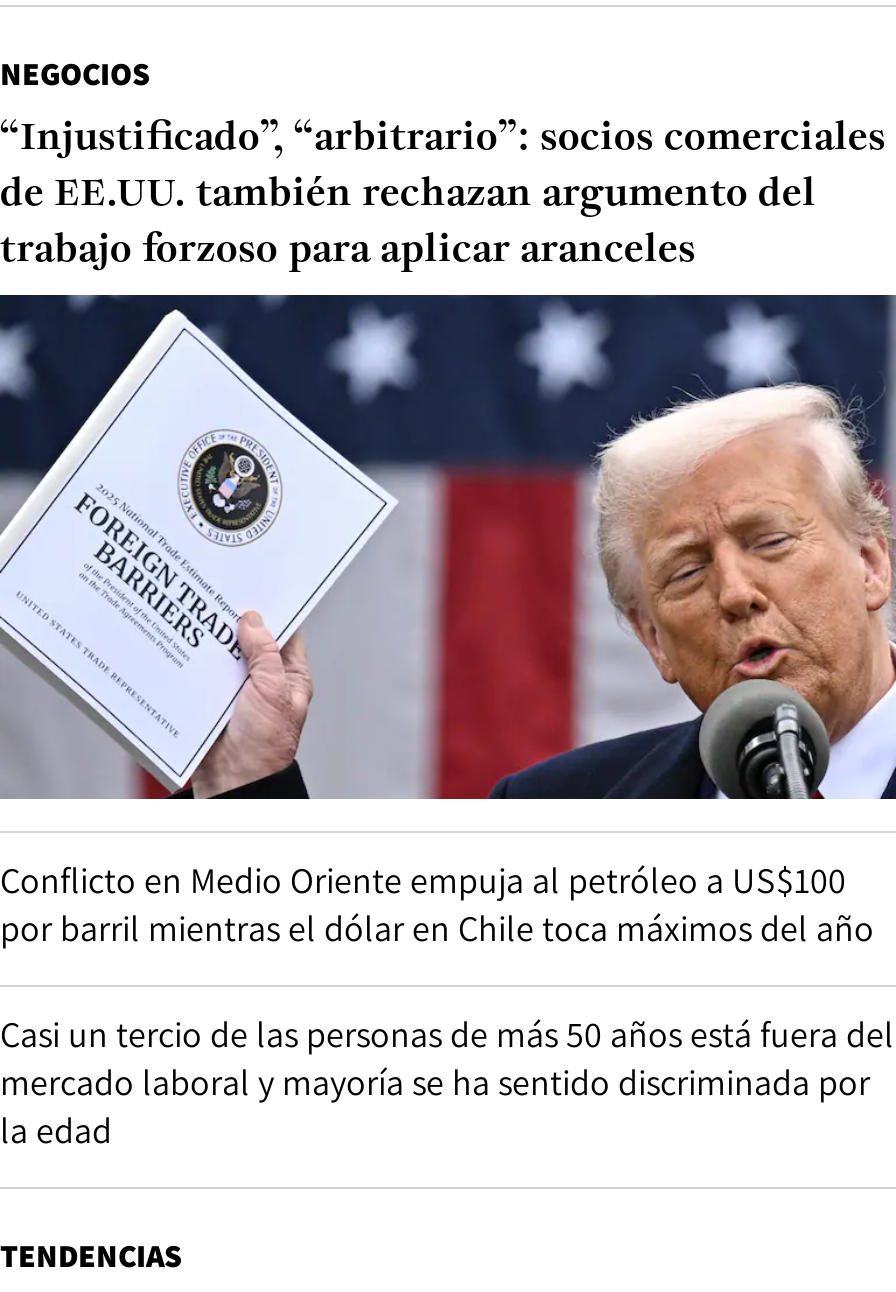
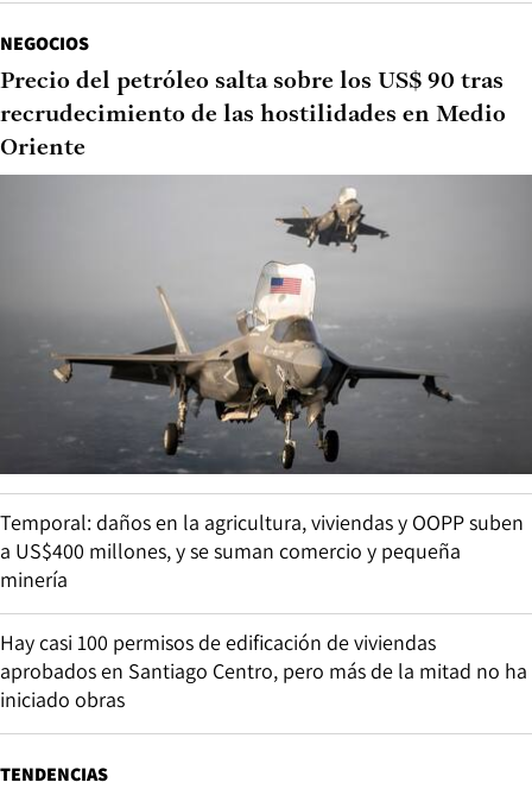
- “Injustificado”, “arbitrario”: socios comerciales
- de EE.UU. también rechazan argumento del
- trabajo forzoso para aplicar aranceles
+ Precio del petróleo salta sobre los US$ 90 tras
+ recrudecimiento de las hostilidades en Medio
+ Oriente

- [image]
- Conflicto en Medio Oriente empuja al petróleo a US$100
- por barril mientras el dólar en Chile toca máximos del año
+ [image]
+ Temporal: daños en la agricultura, viviendas y OOPP suben
+ a US$400 millones, y se suman comercio y pequeña
+ minería

- Casi un tercio de las personas de más 50 años está fuera del
- mercado laboral y mayoría se ha sentido discriminada por
- la edad
+ Hay casi 100 permisos de edificación de viviendas
+ aprobados en Santiago Centro, pero más de la mitad no ha
+ iniciado obras
